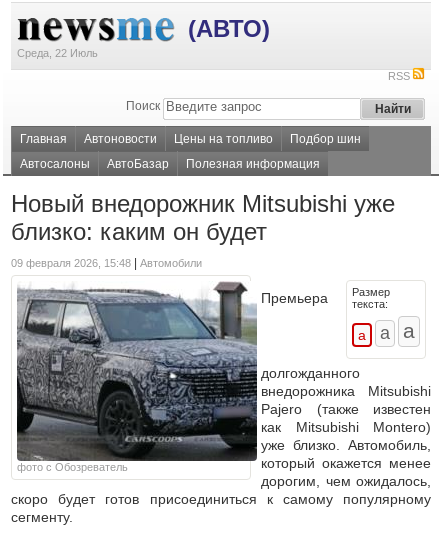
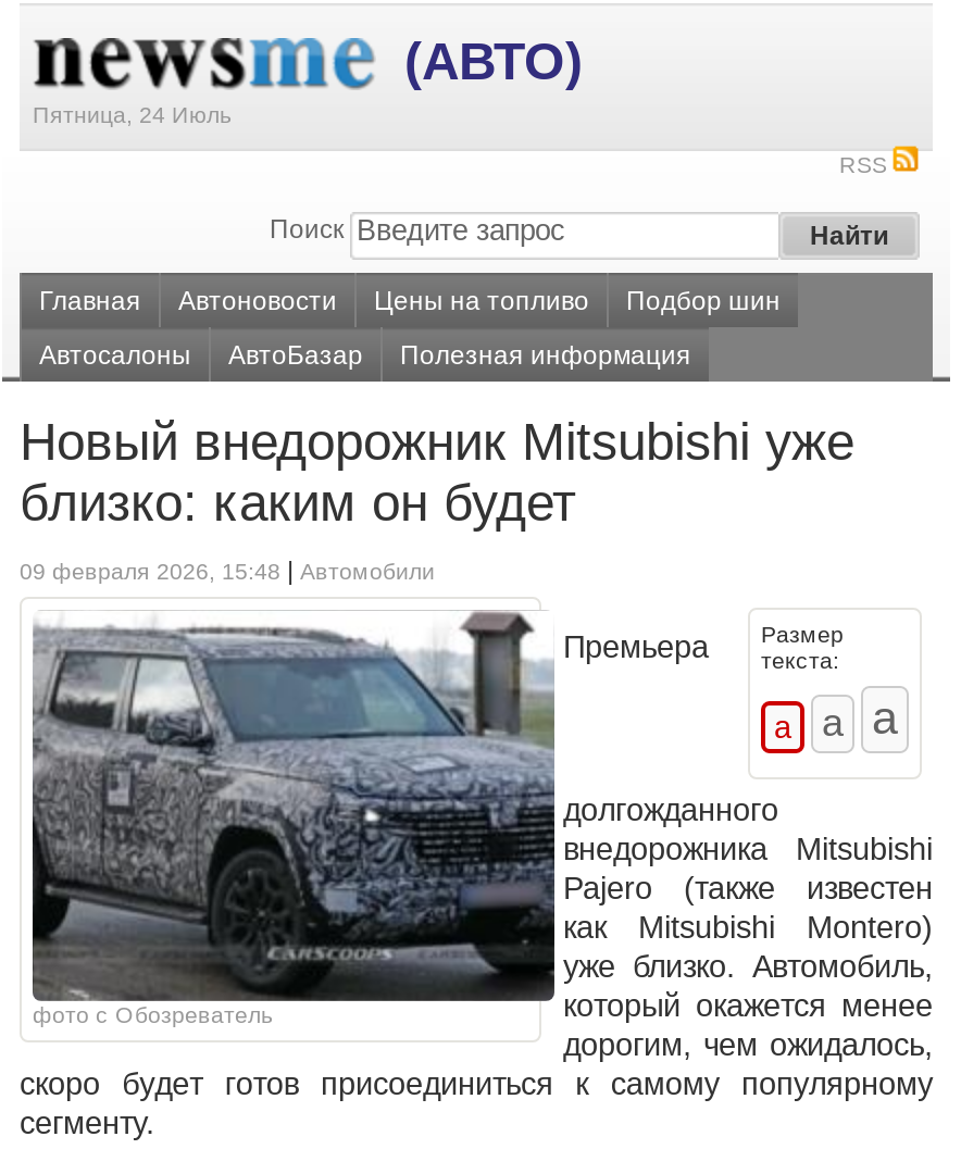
- Среда, 22 Июль
+ Пятница, 24 Июль
